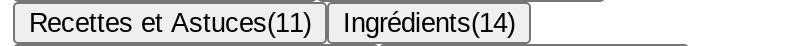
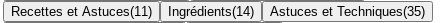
+ Astuces et Techniques(35)
